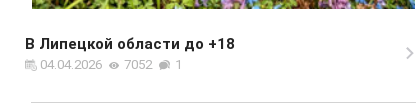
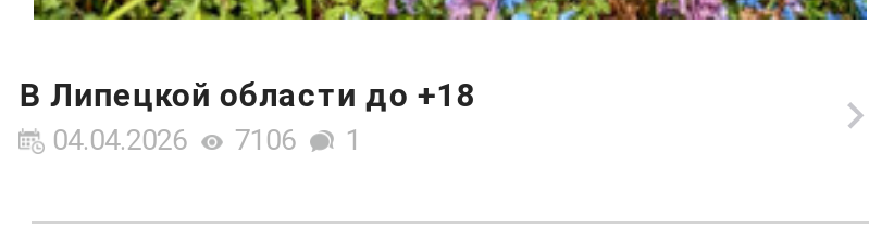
- 04.04.2026 7052 1
+ 04.04.2026 7106 1
